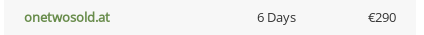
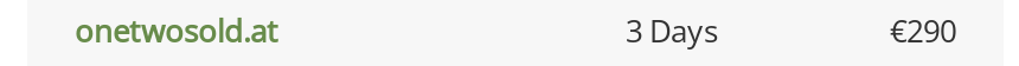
- 6 Days
+ 3 Days
